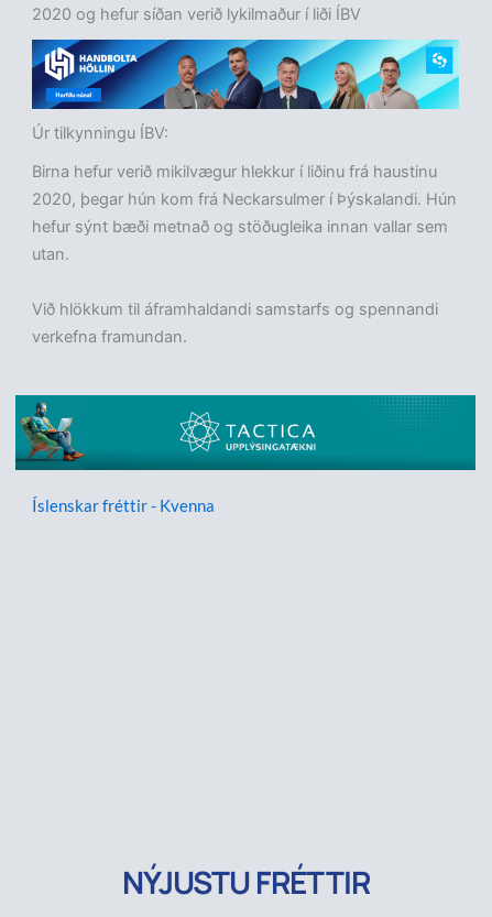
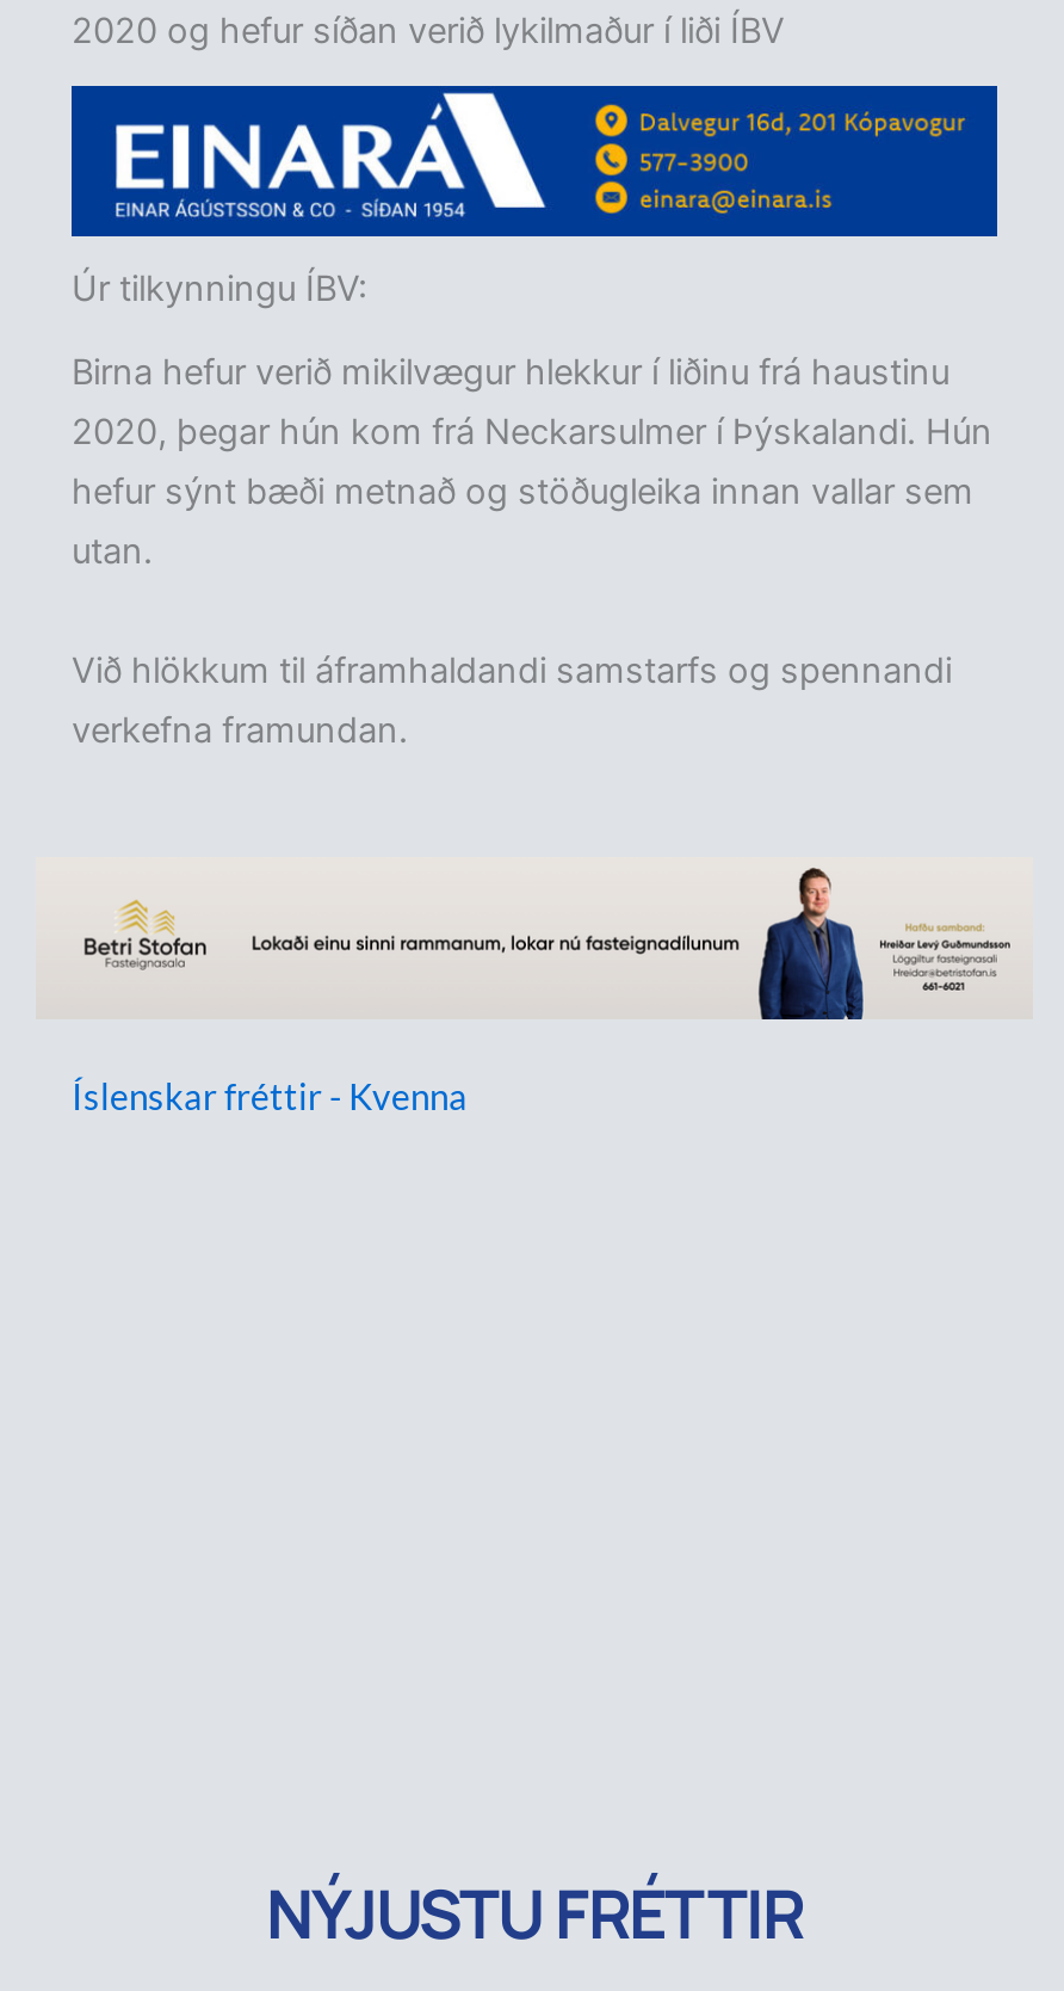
- [image]
+ [image]

- [image]
+ [image]
